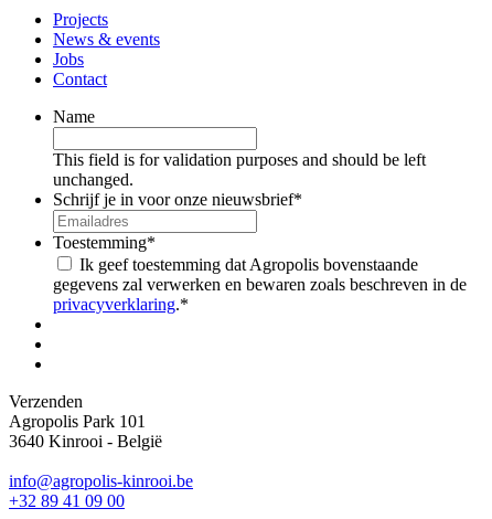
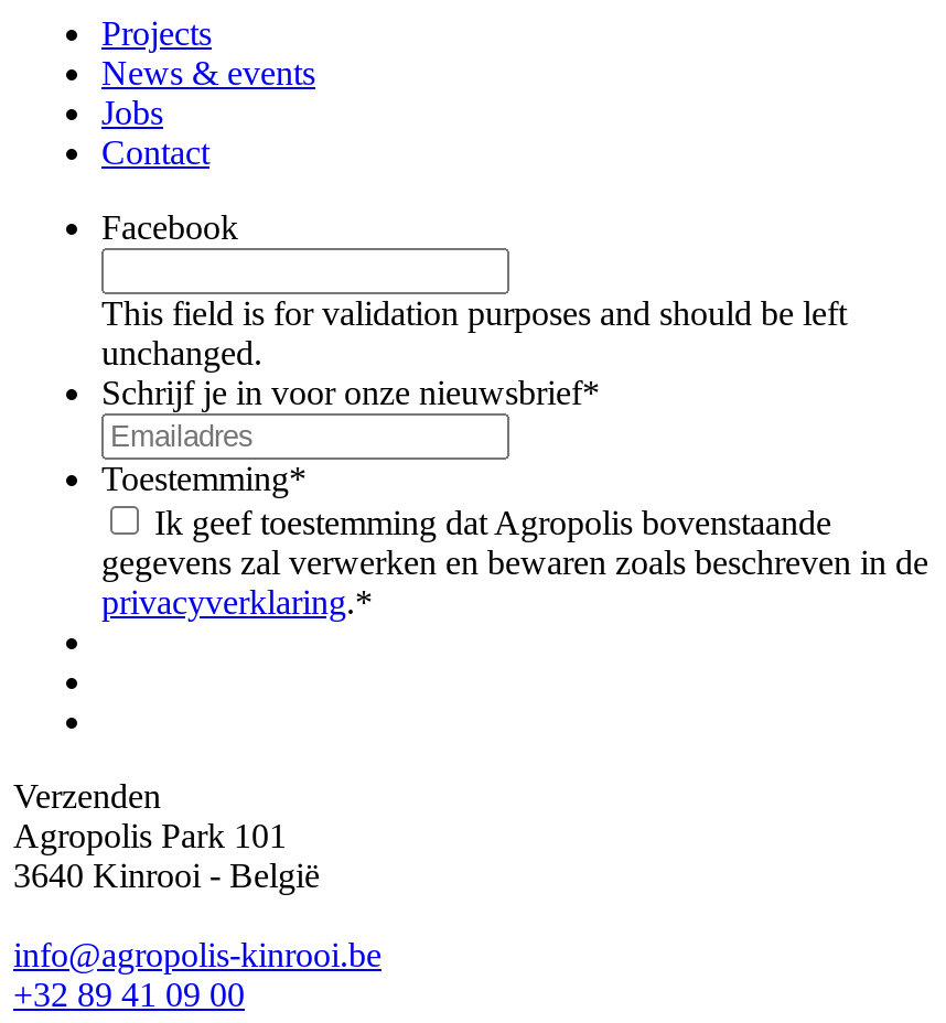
- Name
+ Facebook
